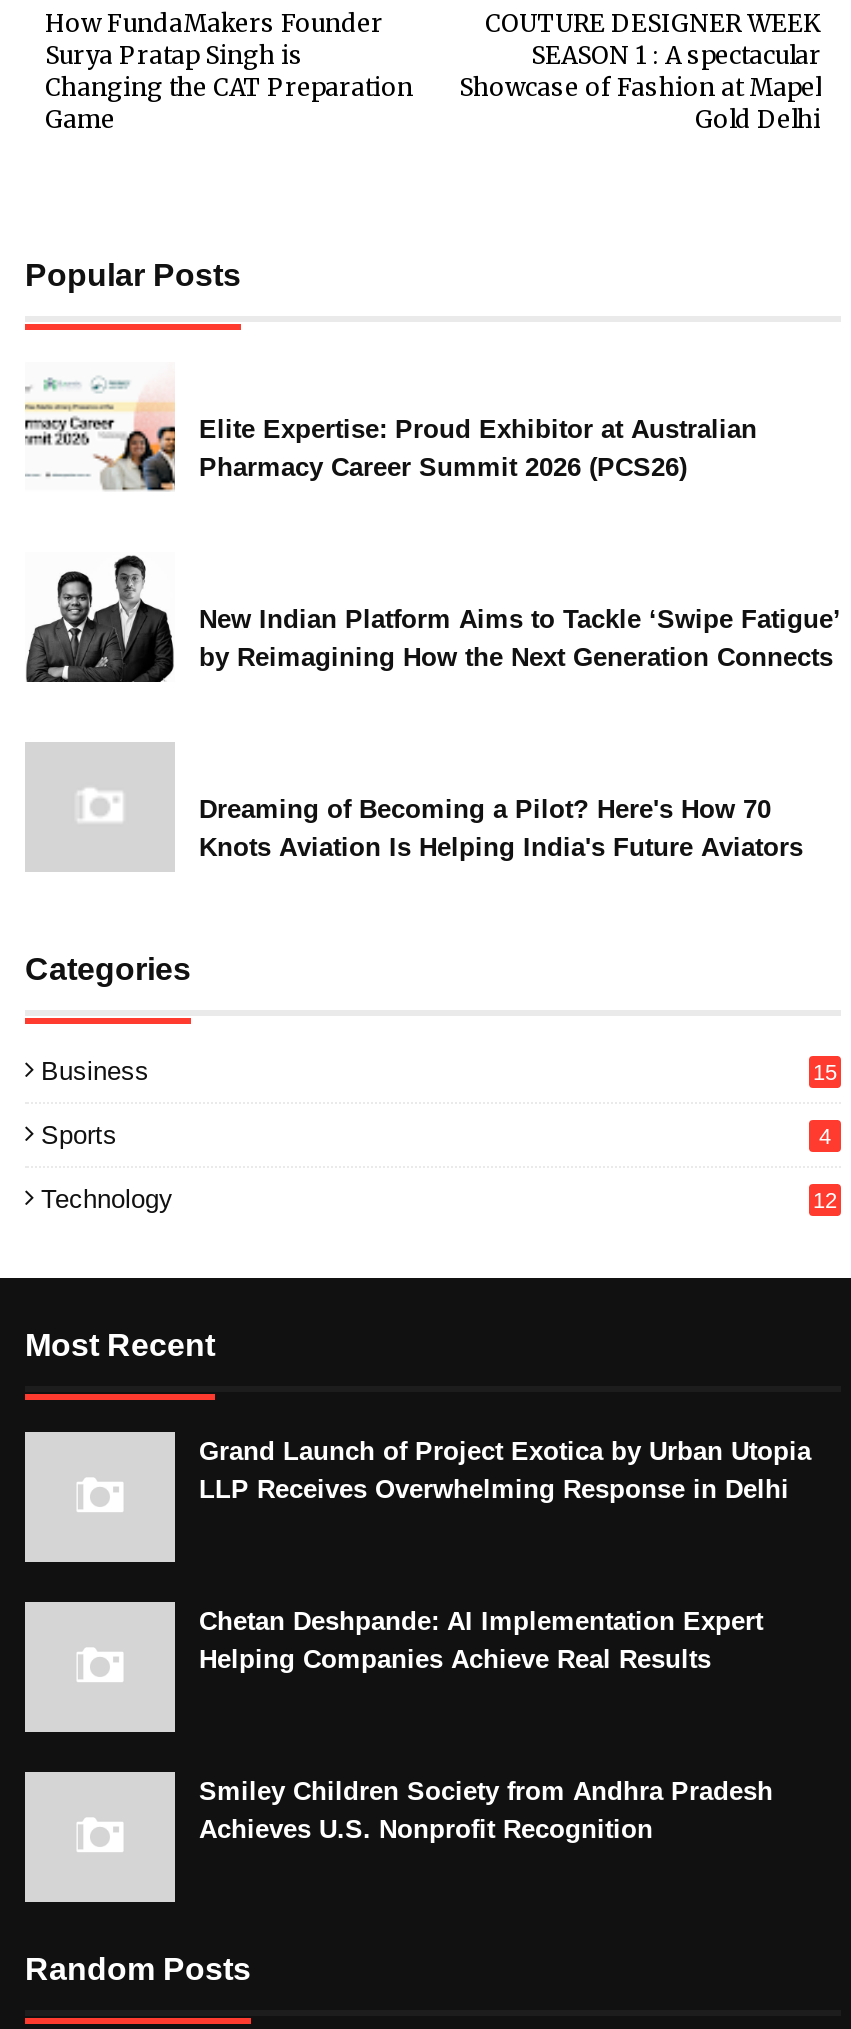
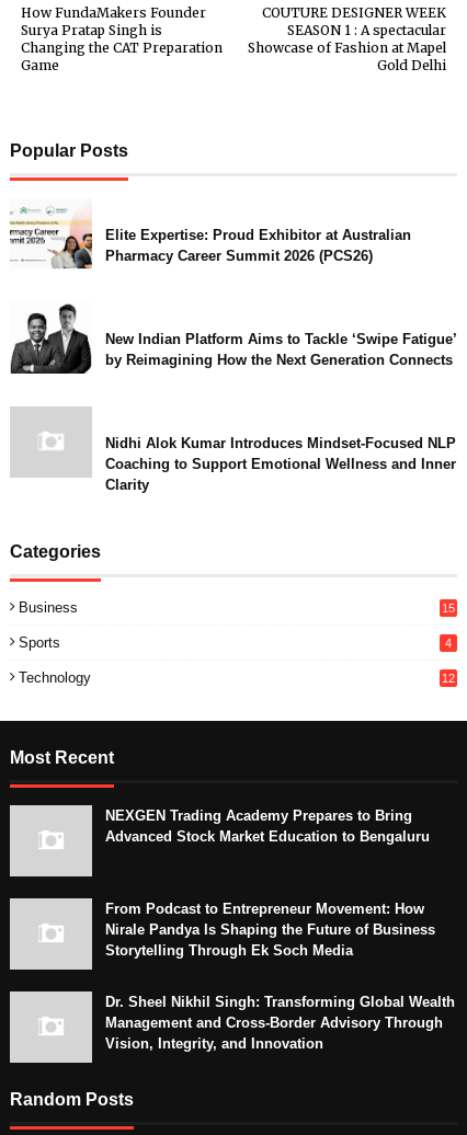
- Dreaming of Becoming a Pilot? Here's How 70
- Knots Aviation Is Helping India's Future Aviators
+ Nidhi Alok Kumar Introduces Mindset-Focused NLP
+ Coaching to Support Emotional Wellness and Inner
+ Clarity

- Grand Launch of Project Exotica by Urban Utopia
- LLP Receives Overwhelming Response in Delhi
+ NEXGEN Trading Academy Prepares to Bring
+ Advanced Stock Market Education to Bengaluru

- Chetan Deshpande: AI Implementation Expert
- Helping Companies Achieve Real Results
+ From Podcast to Entrepreneur Movement: How
+ Nirale Pandya Is Shaping the Future of Business
+ Storytelling Through Ek Soch Media

- Smiley Children Society from Andhra Pradesh
- Achieves U.S. Nonprofit Recognition
+ Dr. Sheel Nikhil Singh: Transforming Global Wealth
+ Management and Cross-Border Advisory Through
+ Vision, Integrity, and Innovation
